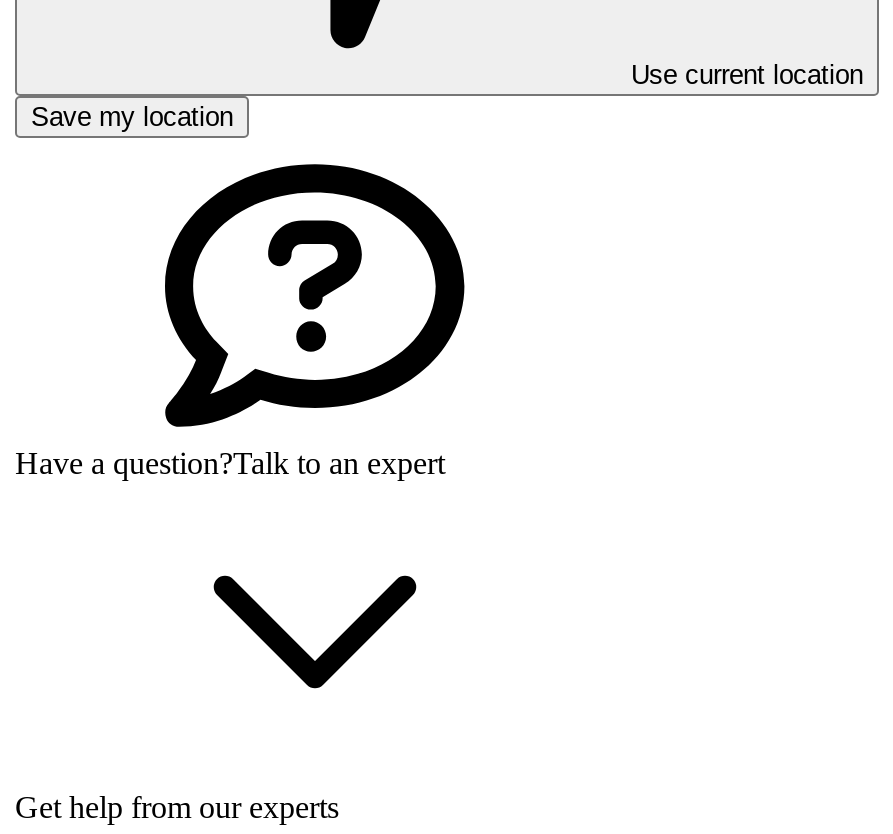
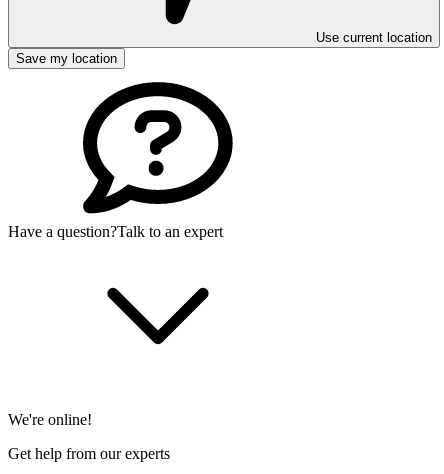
+ We're online!
